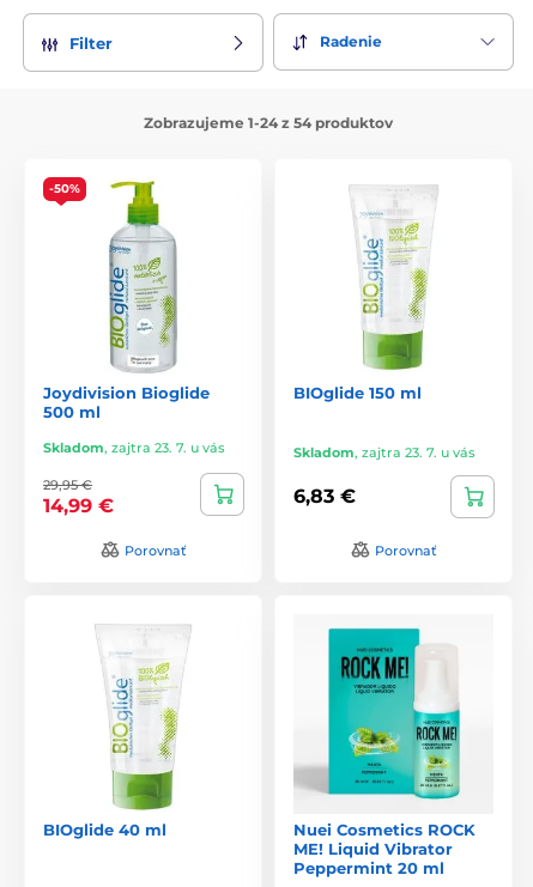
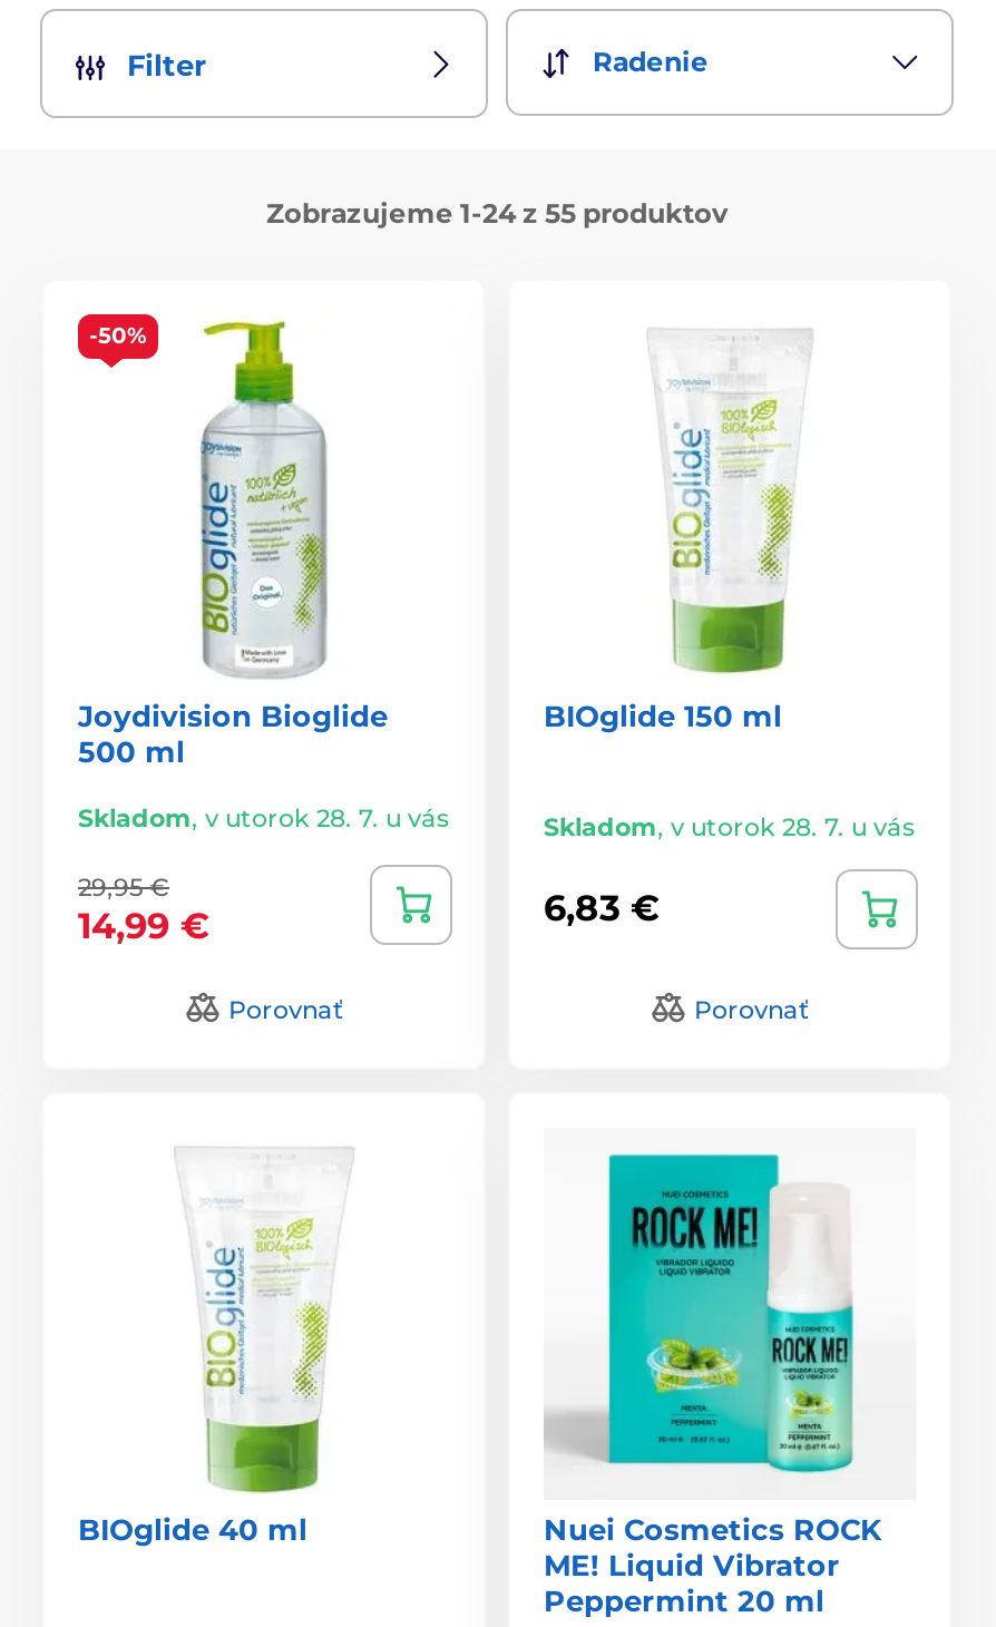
- Zobrazujeme 1-24 z 54 produktov
+ Zobrazujeme 1-24 z 55 produktov

- Skladom, zajtra 23. 7. u vás
+ Skladom, v utorok 28. 7. u vás

- Skladom, zajtra 23. 7. u vás
+ Skladom, v utorok 28. 7. u vás
